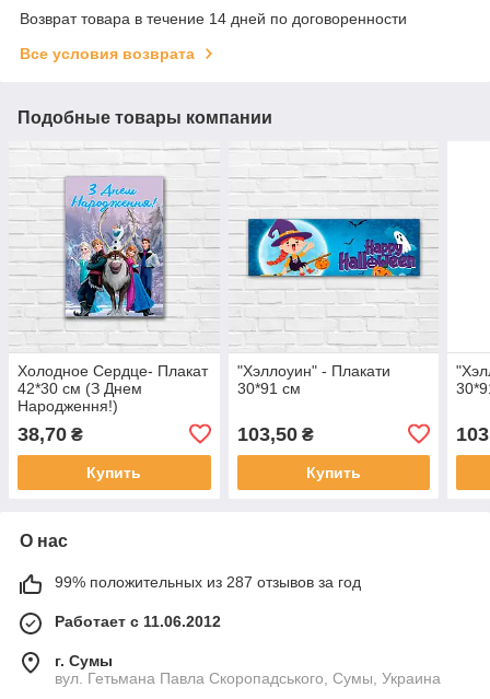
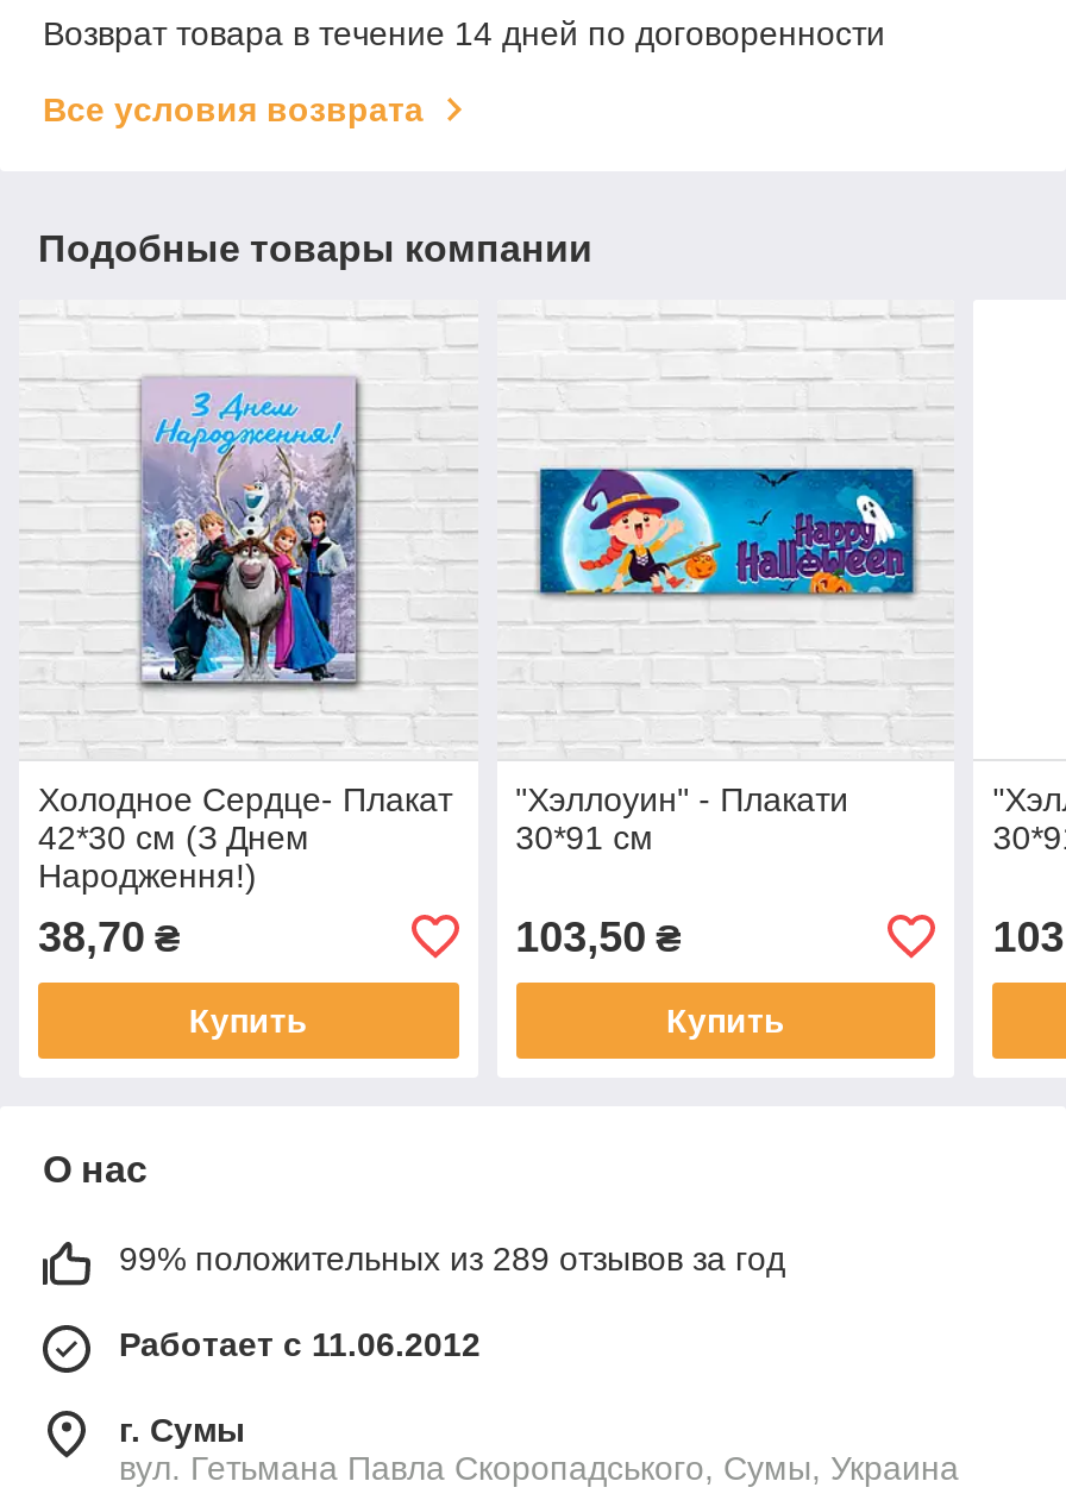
- 99% положительных из 287 отзывов за год
+ 99% положительных из 289 отзывов за год
